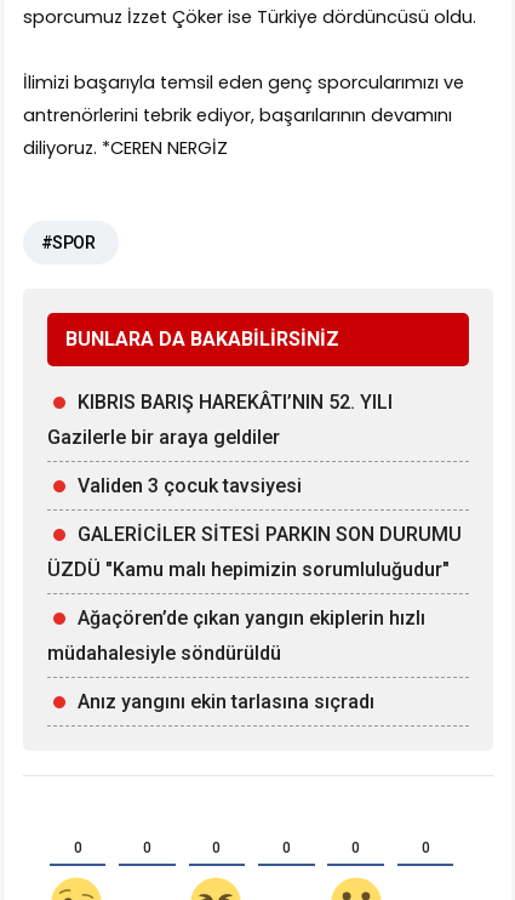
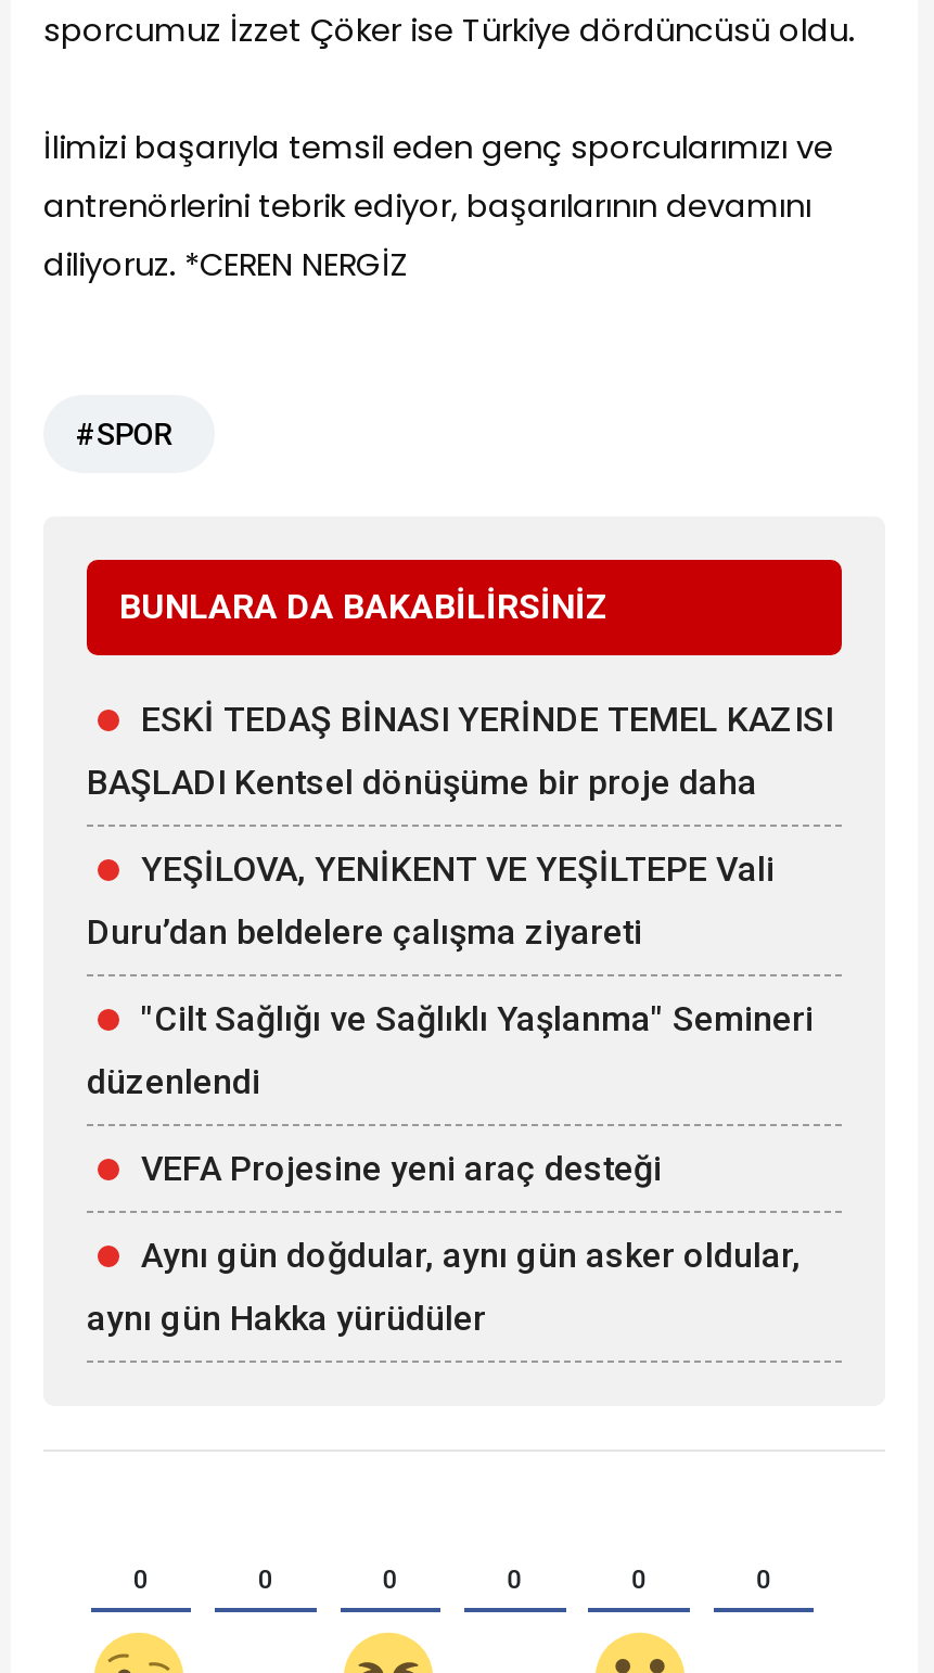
- KIBRIS BARIŞ HAREKÂTI’NIN 52. YILI
- Gazilerle bir araya geldiler
- Validen 3 çocuk tavsiyesi
- GALERİCİLER SİTESİ PARKIN SON DURUMU
- ÜZDÜ "Kamu malı hepimizin sorumluluğudur"
- Ağaçören’de çıkan yangın ekiplerin hızlı
- müdahalesiyle söndürüldü
- Anız yangını ekin tarlasına sıçradı
+ ESKİ TEDAŞ BİNASI YERİNDE TEMEL KAZISI
+ BAŞLADI Kentsel dönüşüme bir proje daha
+ YEŞİLOVA, YENİKENT VE YEŞİLTEPE Vali
+ Duru’dan beldelere çalışma ziyareti
+ "Cilt Sağlığı ve Sağlıklı Yaşlanma" Semineri
+ düzenlendi
+ VEFA Projesine yeni araç desteği
+ Aynı gün doğdular, aynı gün asker oldular,
+ aynı gün Hakka yürüdüler
